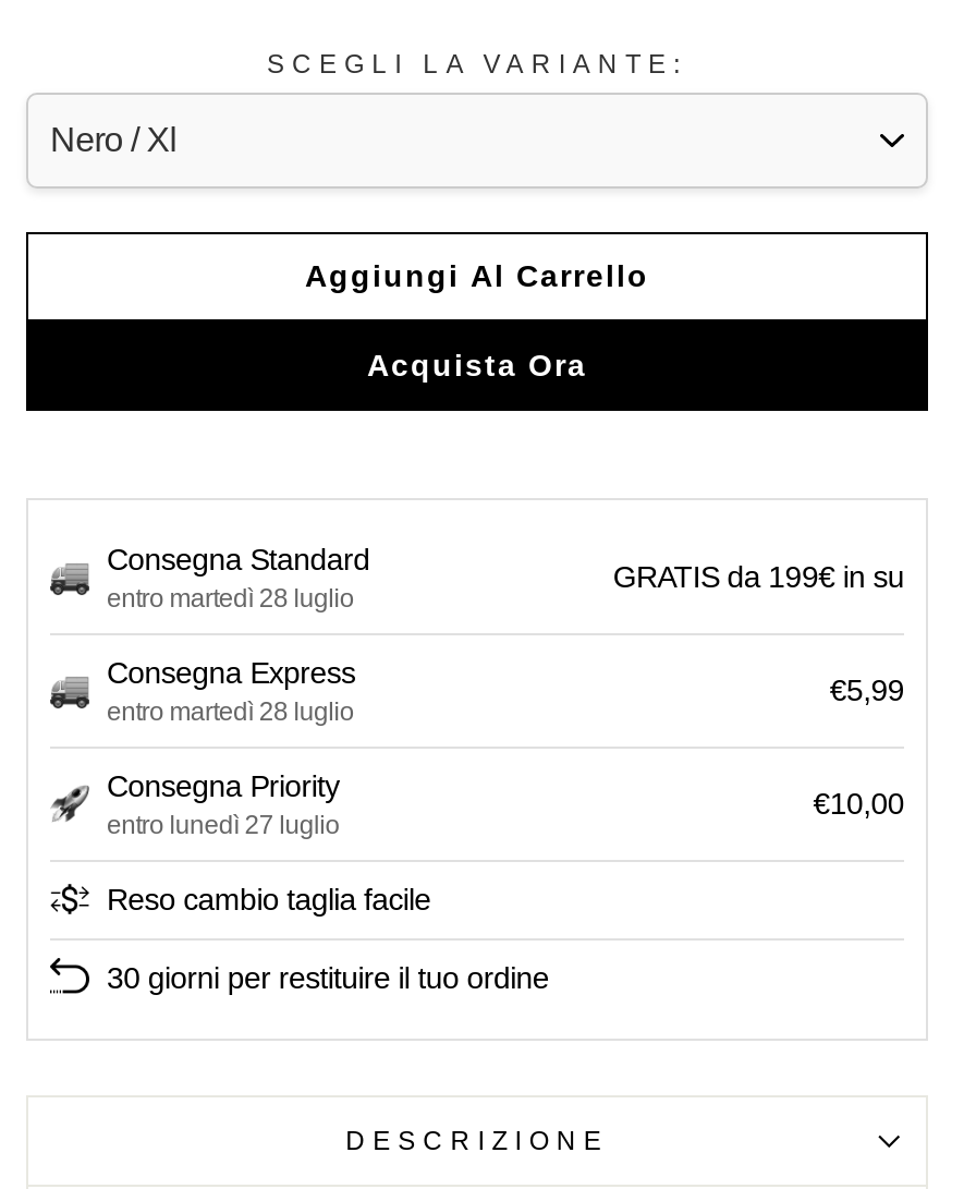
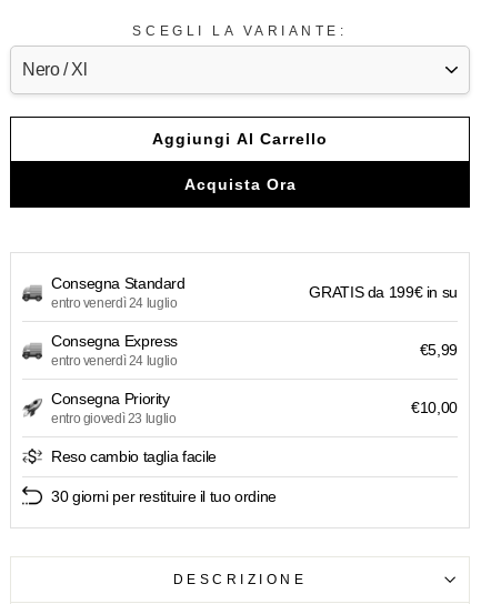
- entro martedì 28 luglio
+ entro venerdì 24 luglio

- entro martedì 28 luglio
+ entro venerdì 24 luglio

- entro lunedì 27 luglio
+ entro giovedì 23 luglio
